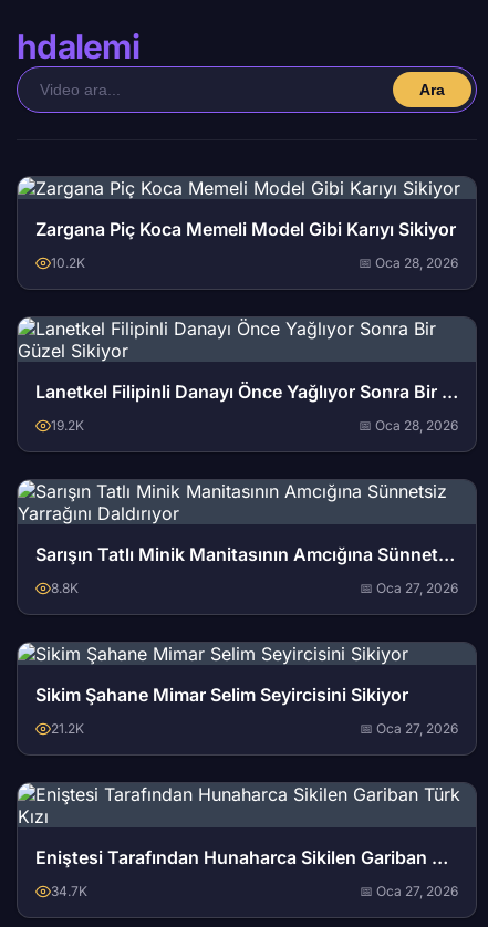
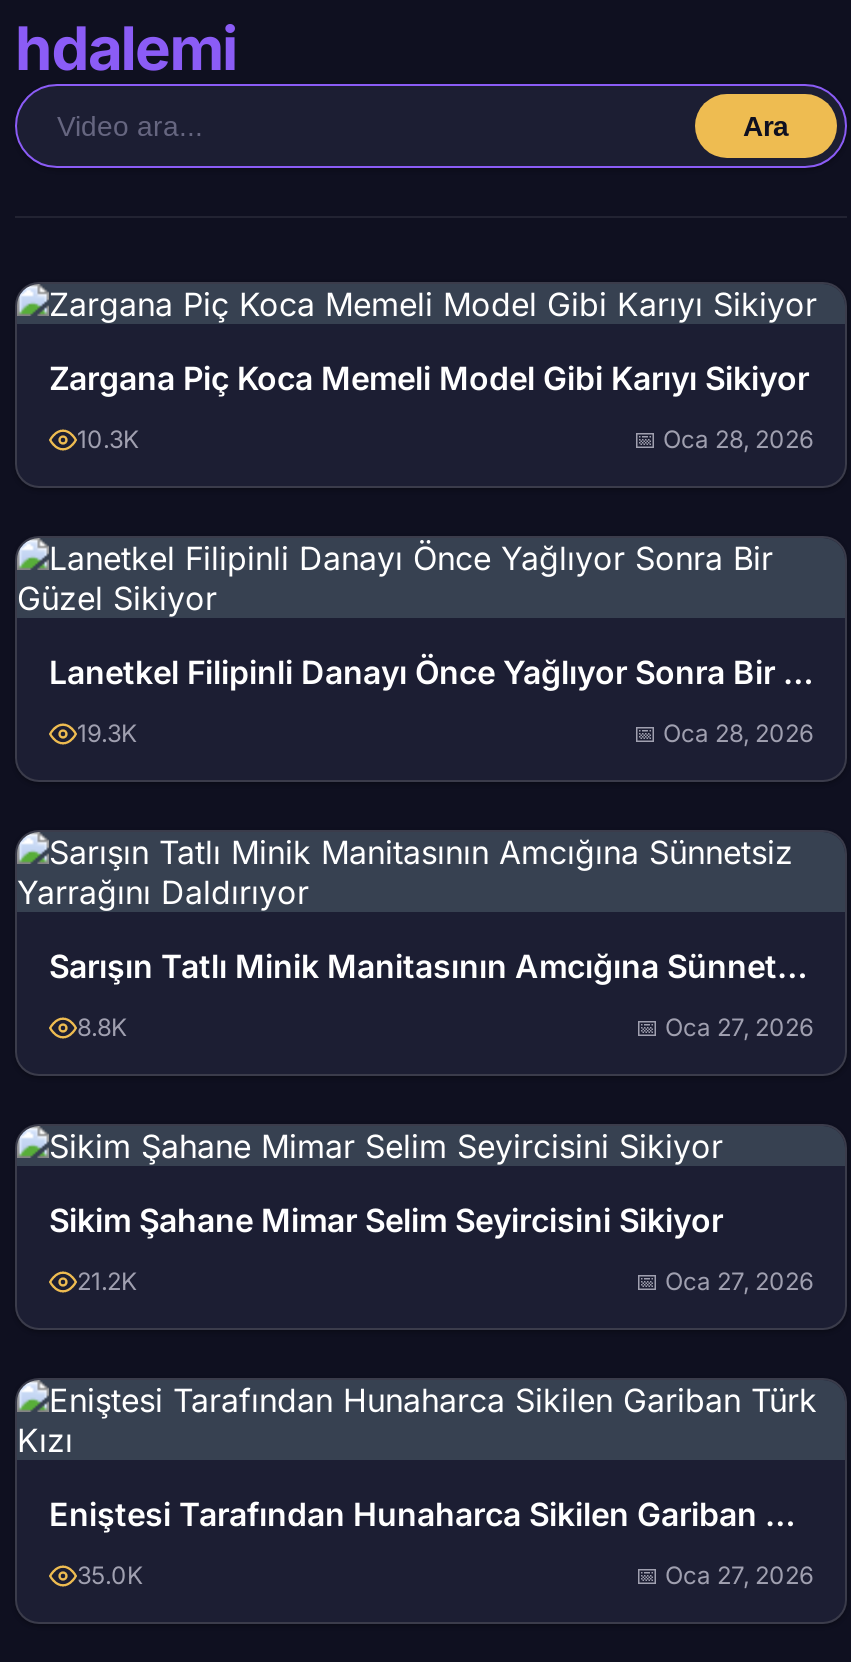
- 10.2K
+ 10.3K

- 19.2K
+ 19.3K

- 34.7K
+ 35.0K
